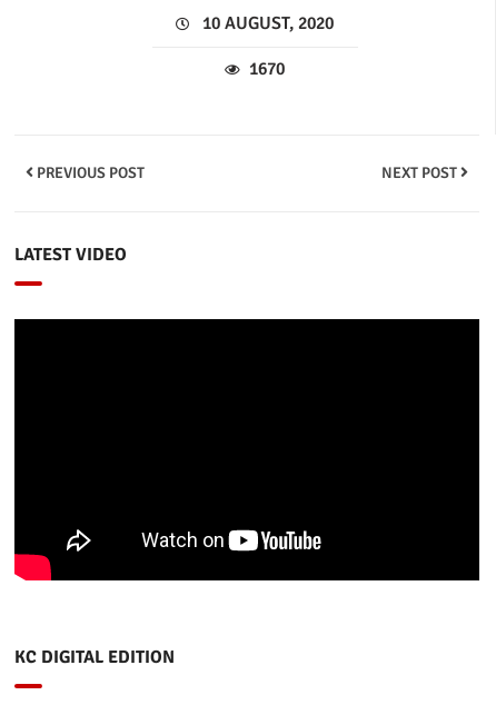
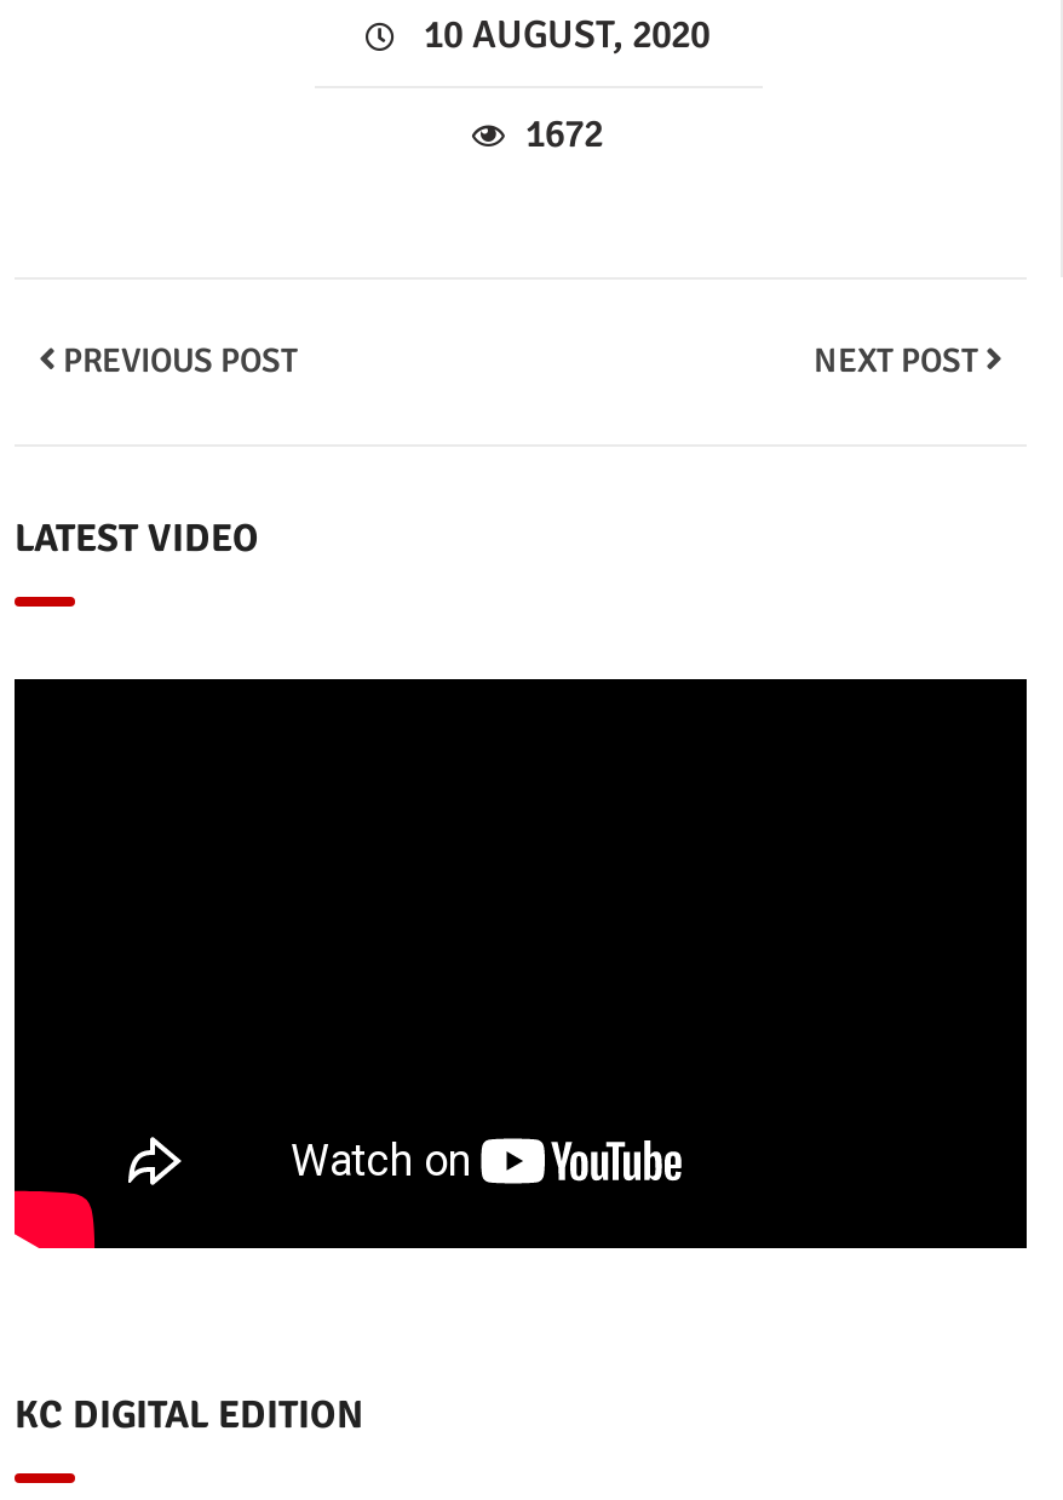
- 1670
+ 1672
